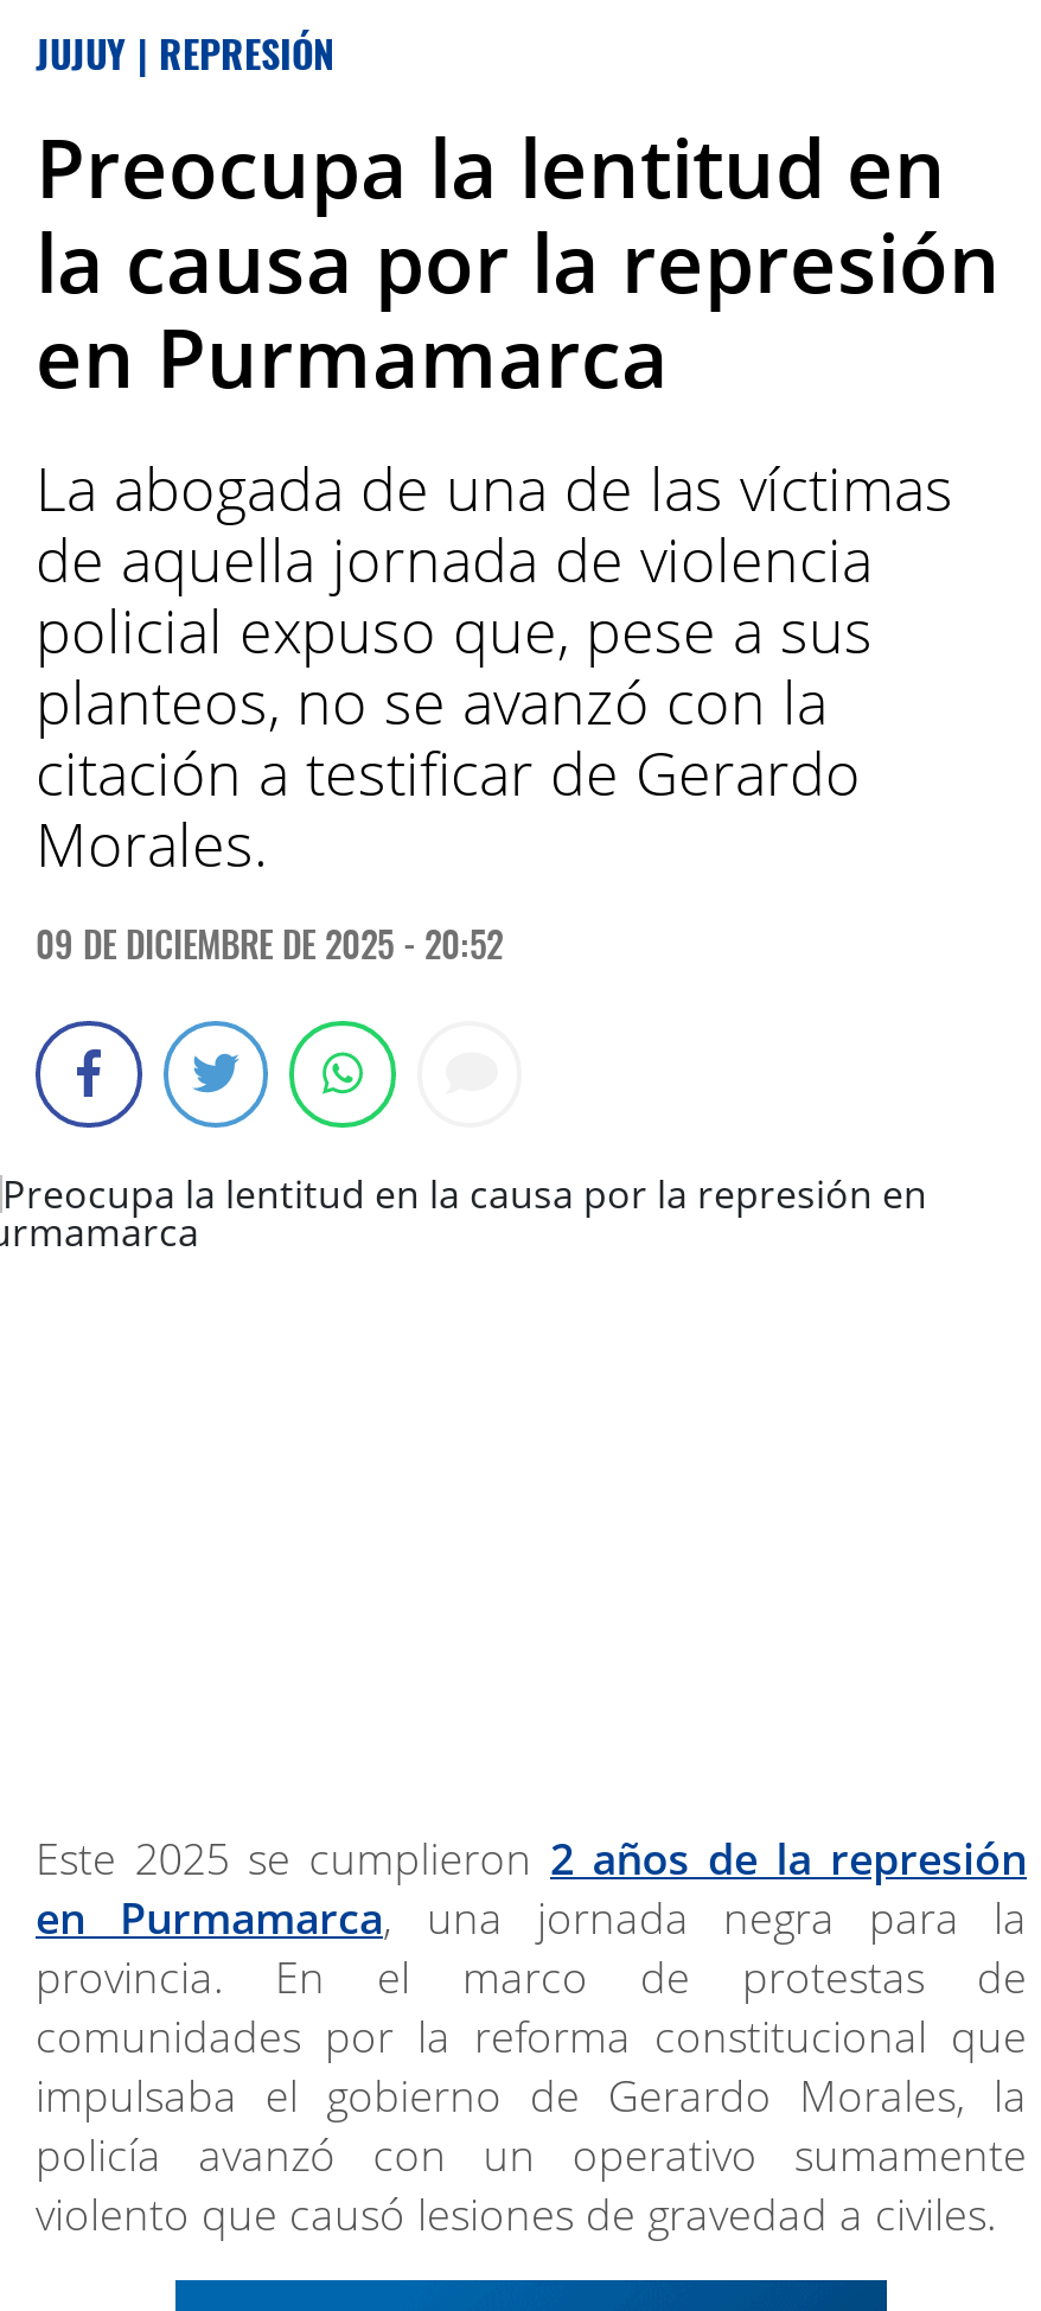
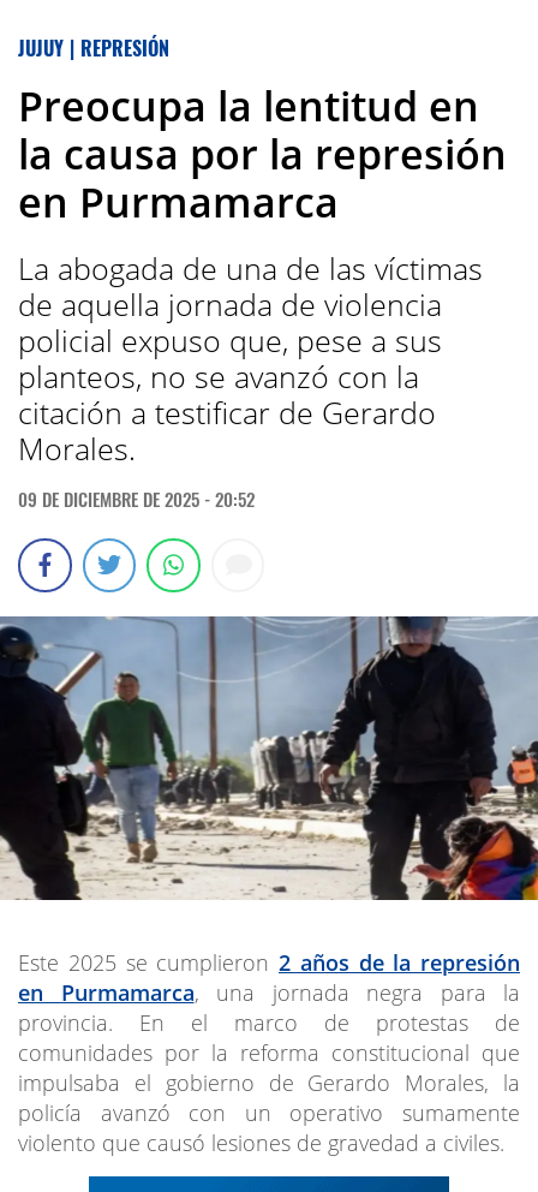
+ [image]
